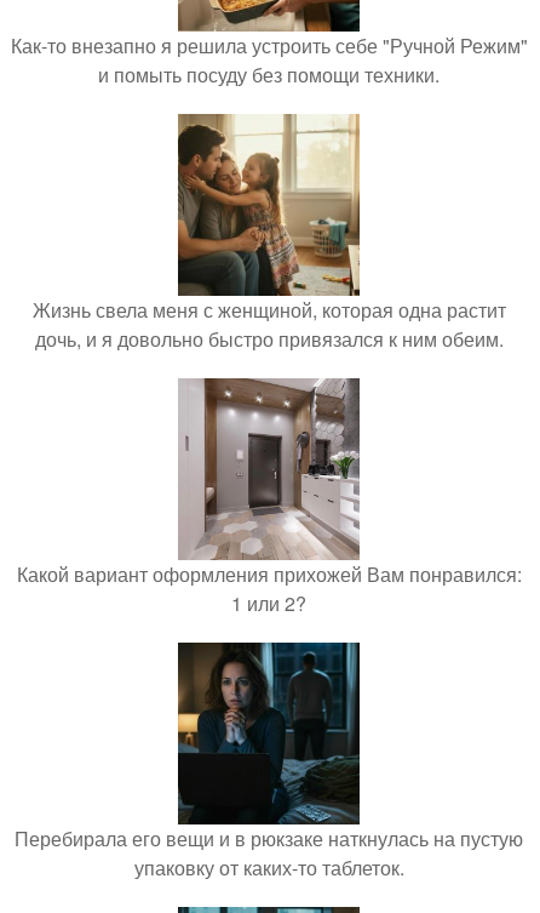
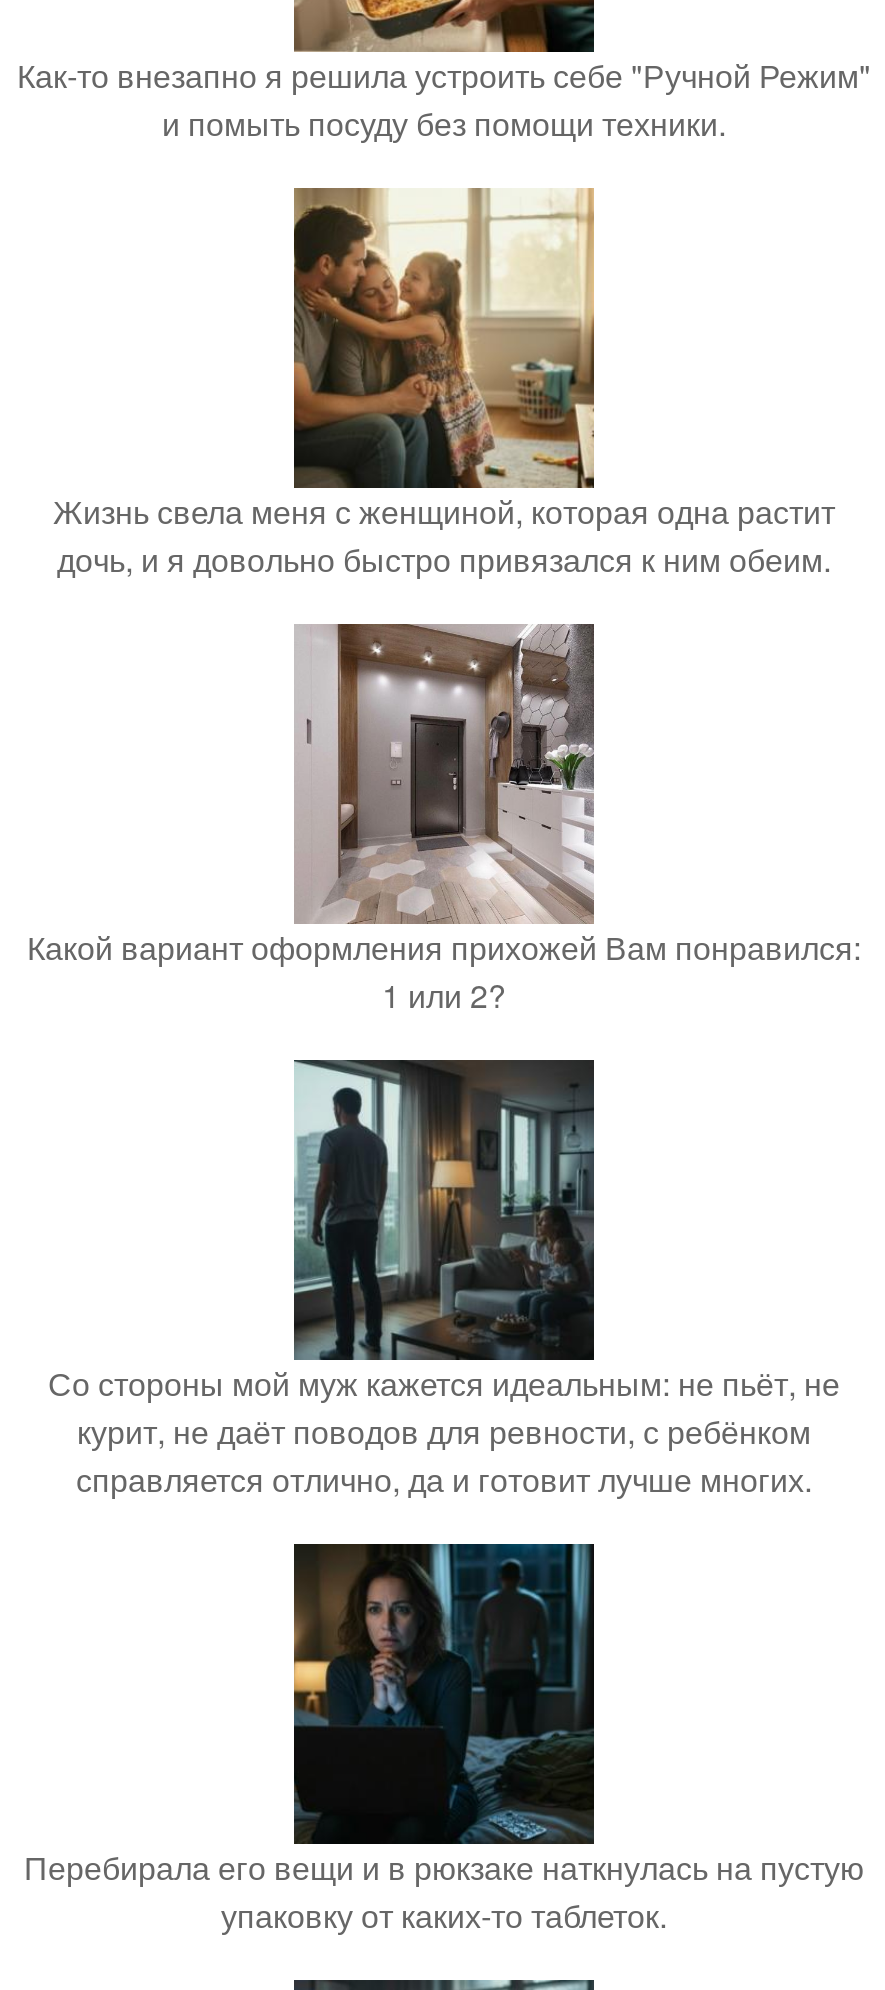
+ [image]
+ Со стороны мой муж кажется идеальным: не пьёт, не
+ курит, не даёт поводов для ревности, с ребёнком
+ справляется отлично, да и готовит лучше многих.
